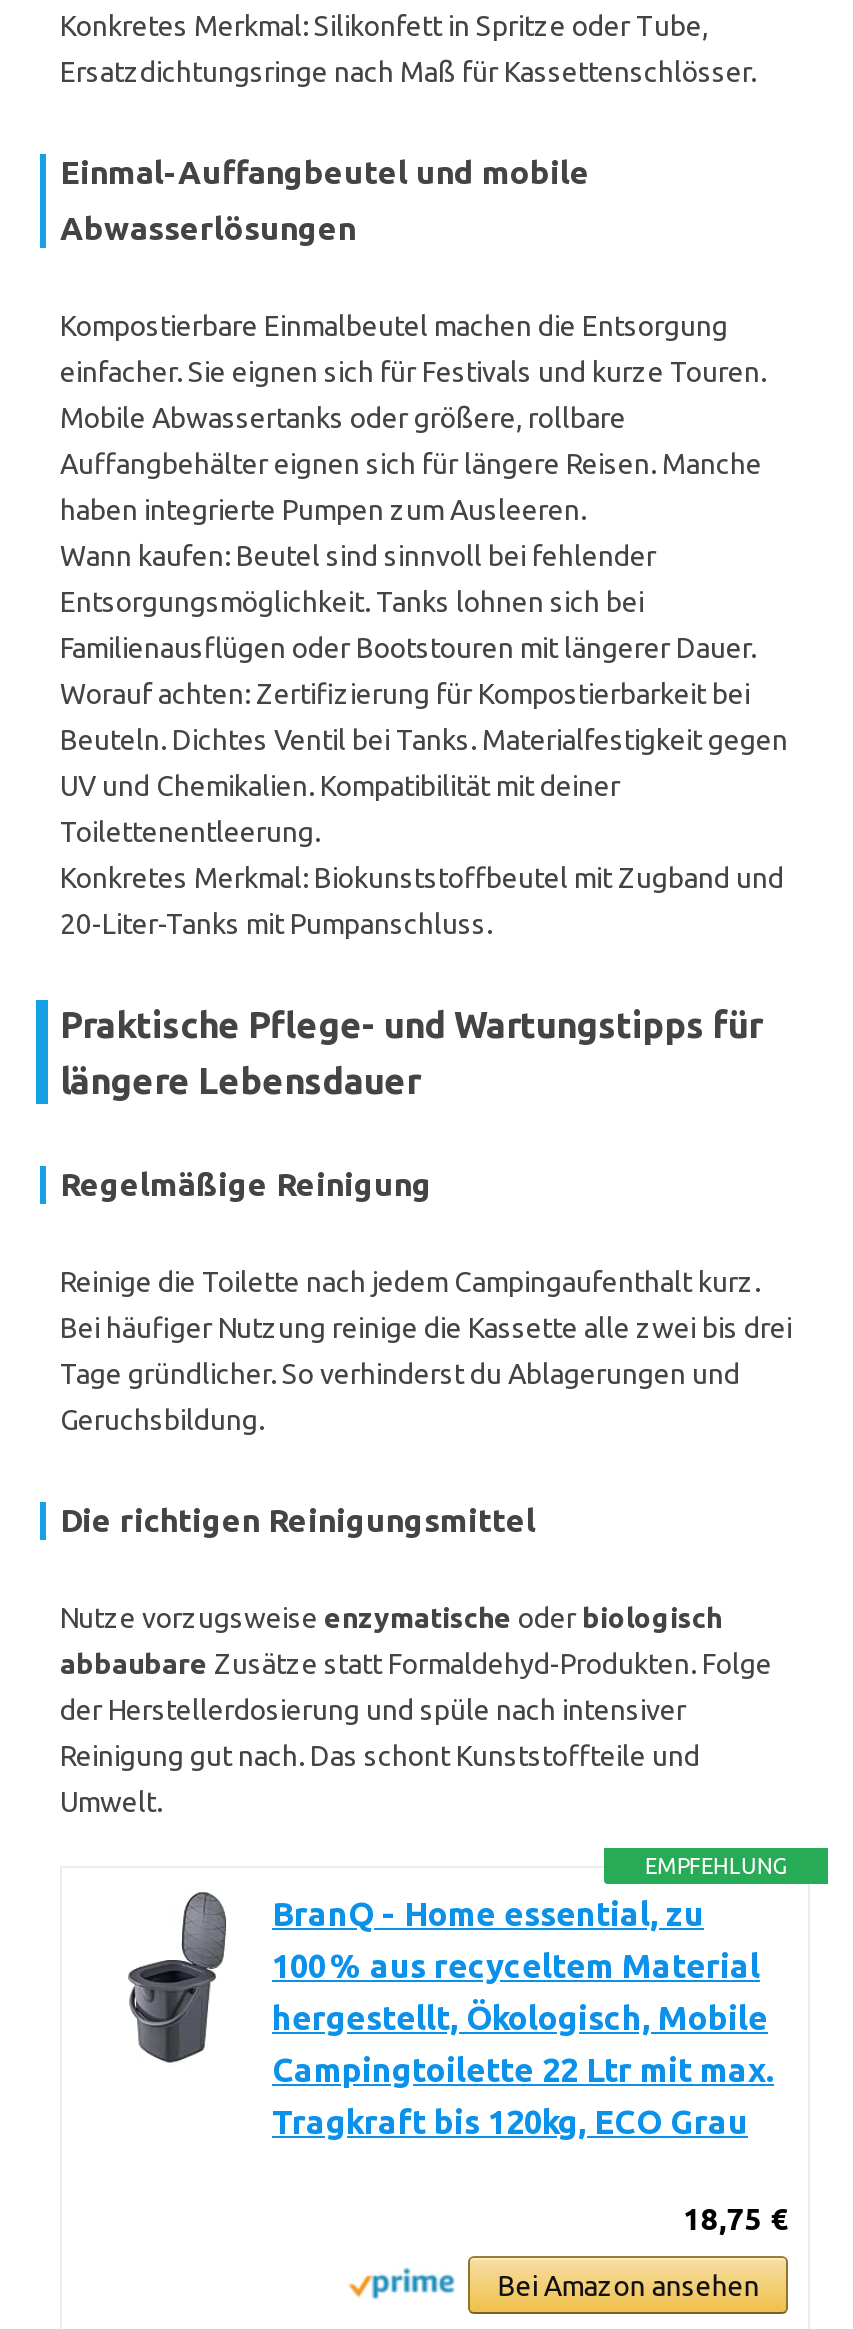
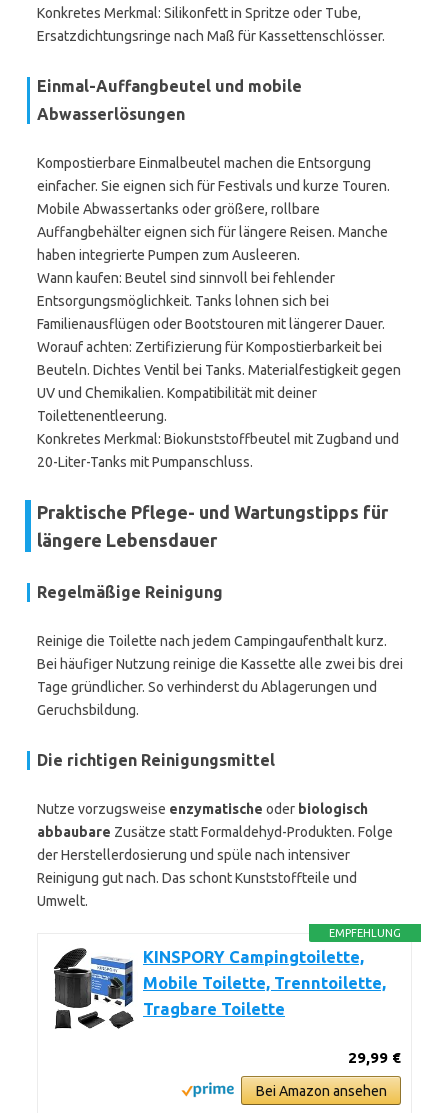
- [image]
- BranQ - Home essential, zu
- 100 % aus recyceltem Material
- hergestellt, Ökologisch, Mobile
- Campingtoilette 22 Ltr mit max.
- Tragkraft bis 120kg, ECO Grau
+ [image]
+ KINSPORY Campingtoilette,
+ Mobile Toilette, Trenntoilette,
+ Tragbare Toilette

- 18,75 €
+ 29,99 €
